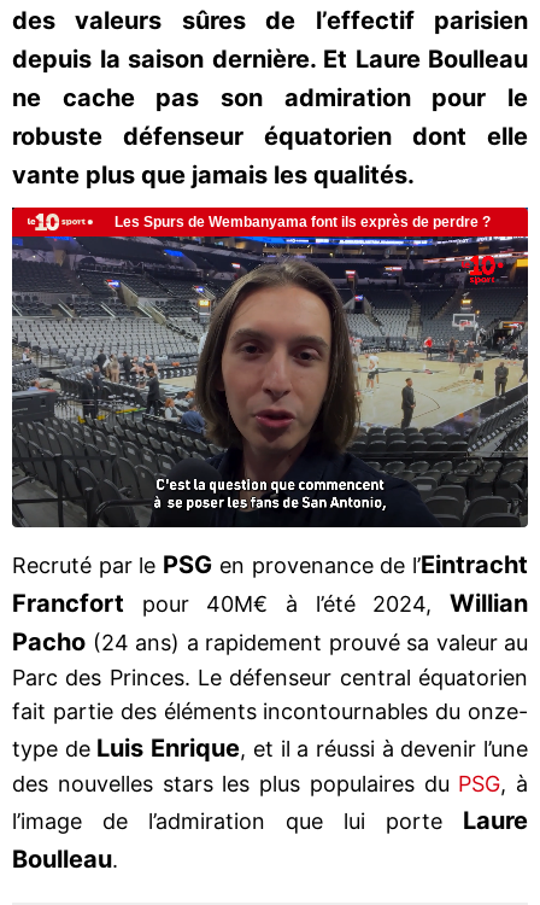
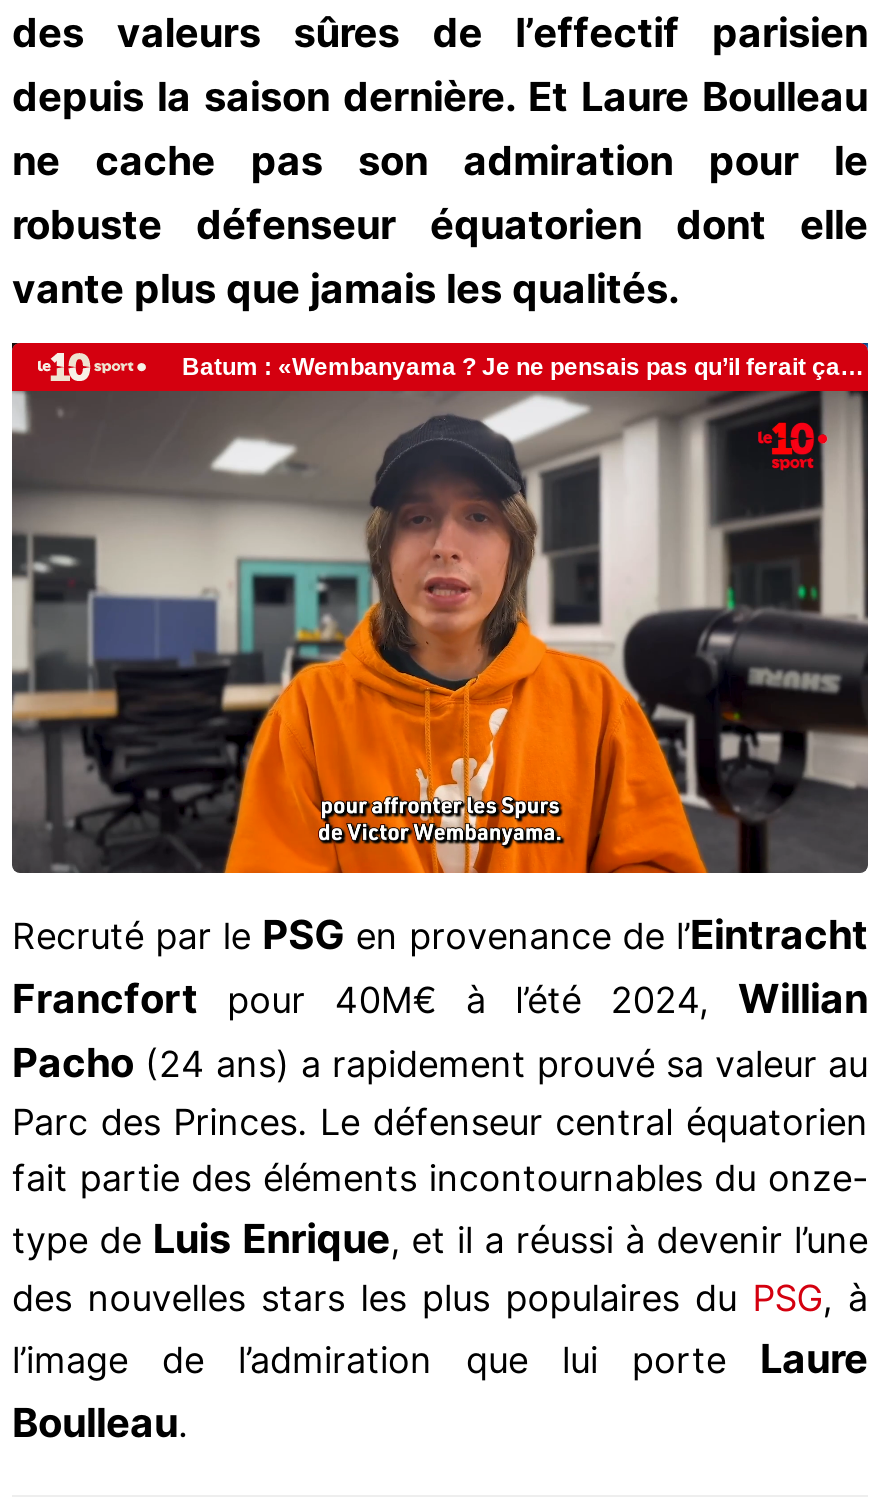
- [image]
+ [image]
